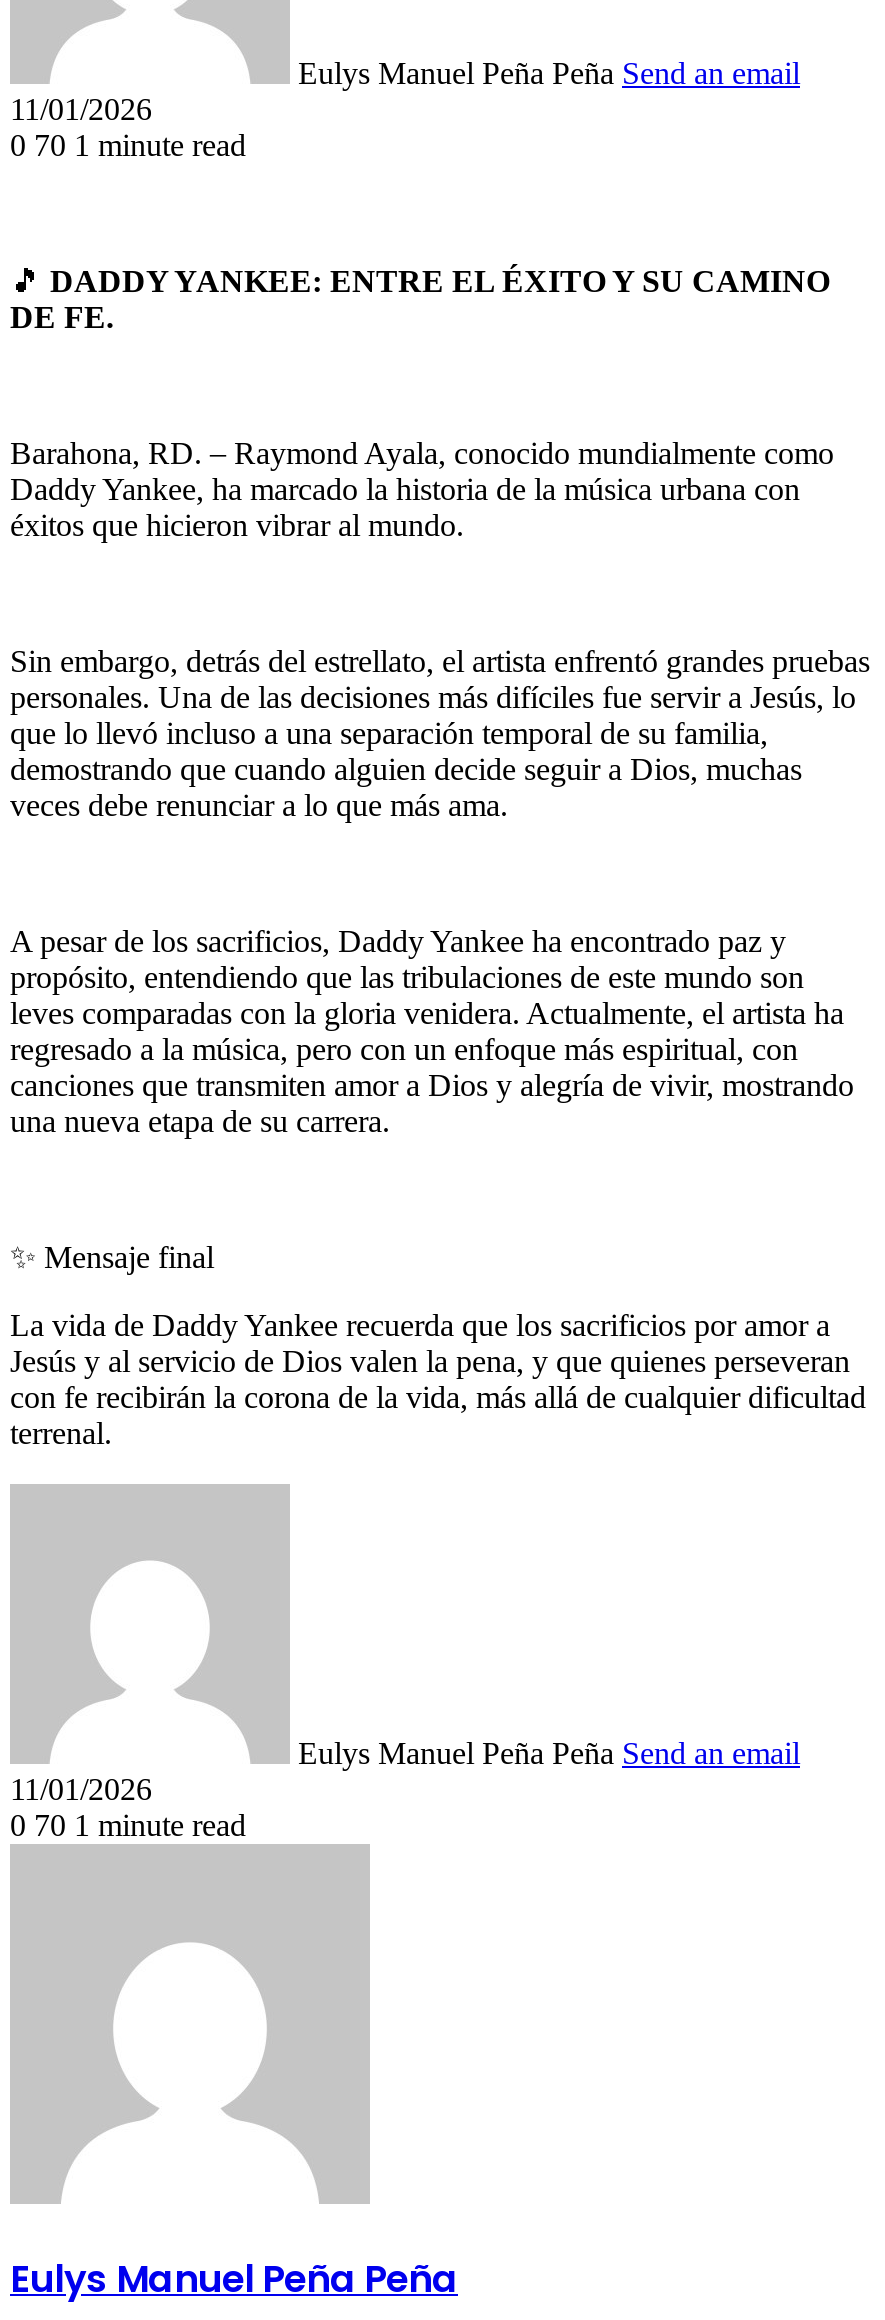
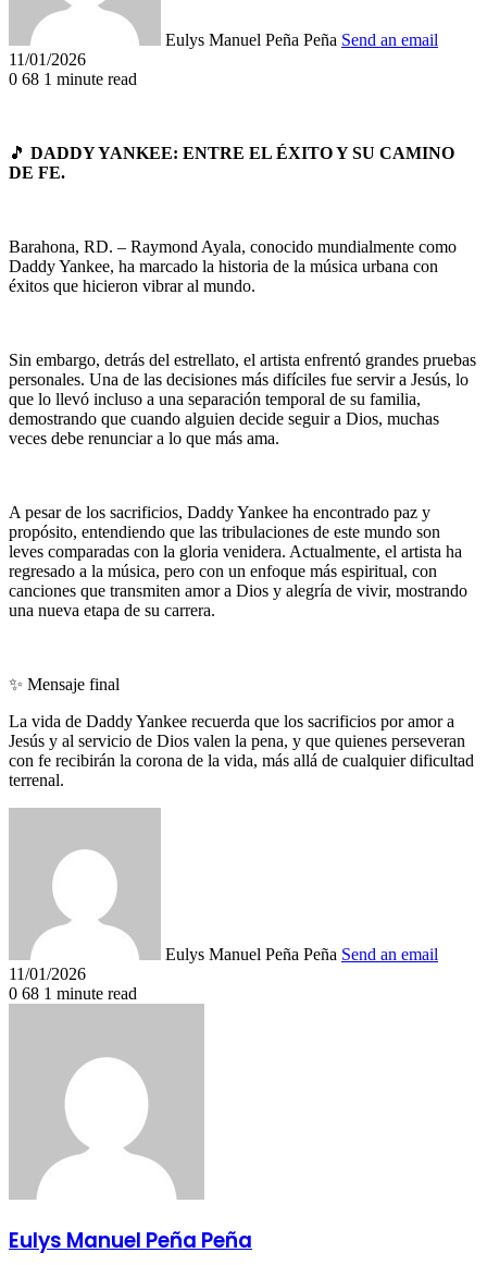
- 0 70 1 minute read
+ 0 68 1 minute read

- 0 70 1 minute read
+ 0 68 1 minute read
